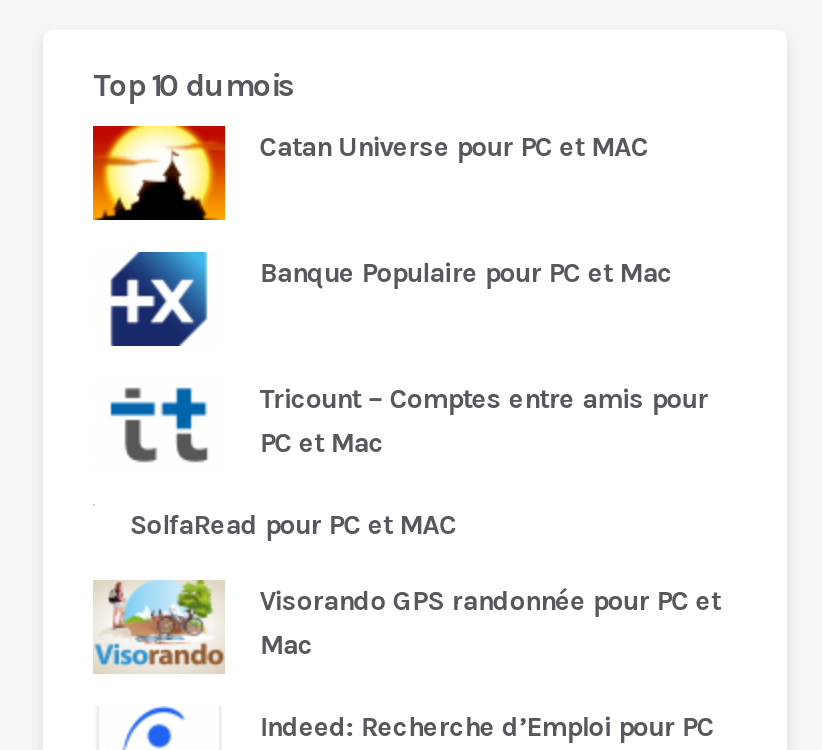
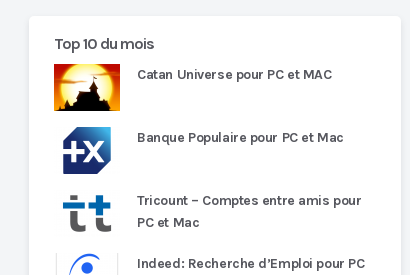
- [image]
- SolfaRead pour PC et MAC
- Visorando GPS randonnée pour PC et
- Mac
